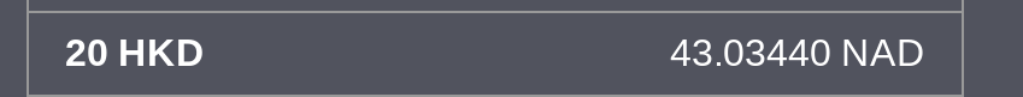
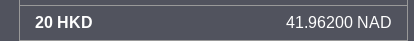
- 43.03440 NAD
+ 41.96200 NAD
